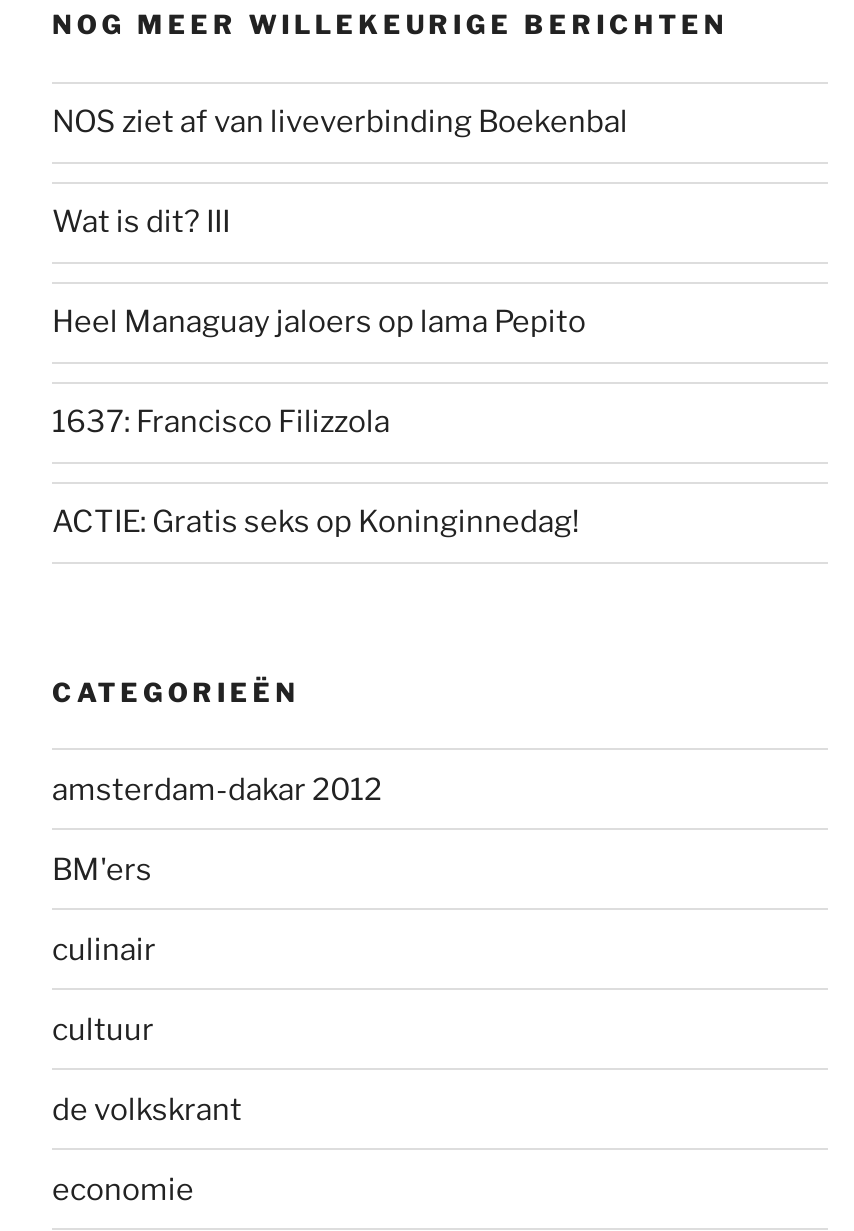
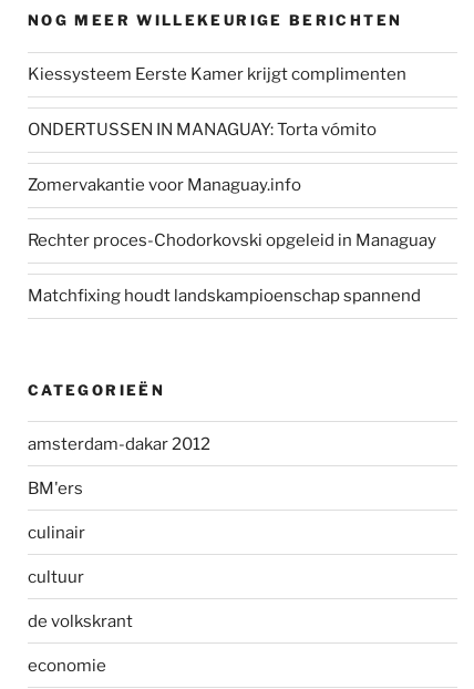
- NOS ziet af van liveverbinding Boekenbal
+ Kiessysteem Eerste Kamer krijgt complimenten

- Wat is dit? III
+ ONDERTUSSEN IN MANAGUAY: Torta vómito

- Heel Managuay jaloers op lama Pepito
+ Zomervakantie voor Managuay.info

- 1637: Francisco Filizzola
+ Rechter proces-Chodorkovski opgeleid in Managuay

- ACTIE: Gratis seks op Koninginnedag!
+ Matchfixing houdt landskampioenschap spannend
